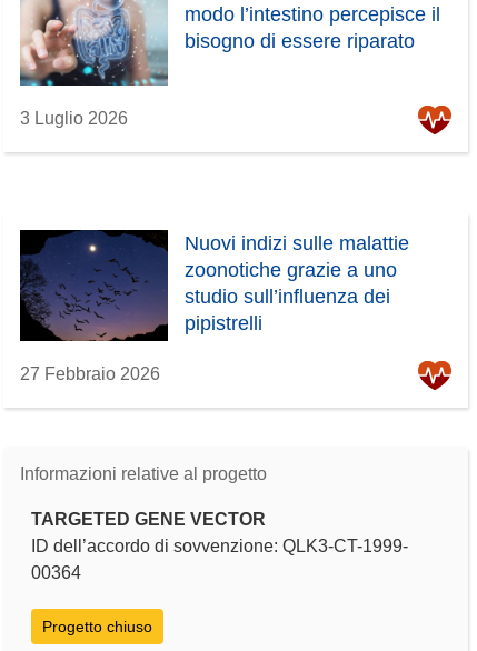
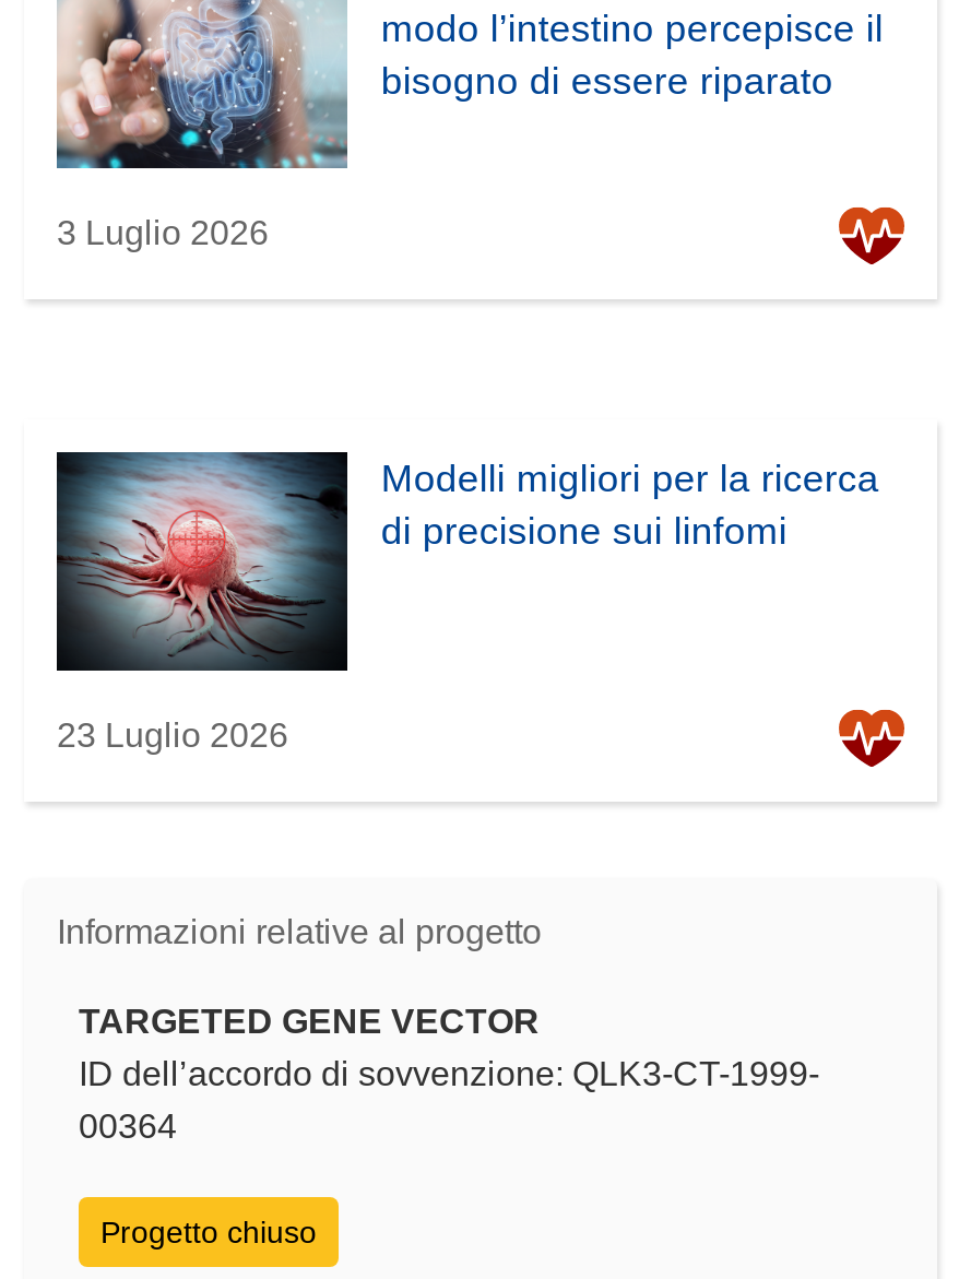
- [image]
- Nuovi indizi sulle malattie
- zoonotiche grazie a uno
- studio sull’influenza dei
- pipistrelli
+ [image]
+ Modelli migliori per la ricerca
+ di precisione sui linfomi

- 27 Febbraio 2026
+ 23 Luglio 2026
